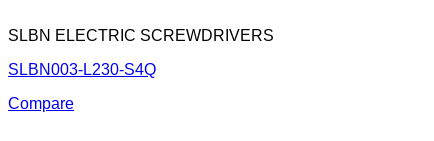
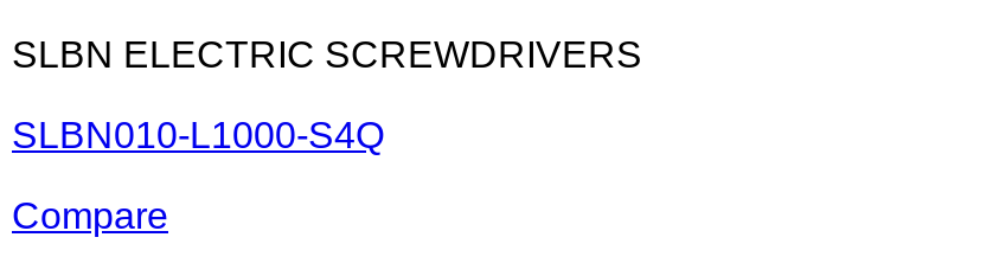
- SLBN003-L230-S4Q
+ SLBN010-L1000-S4Q
